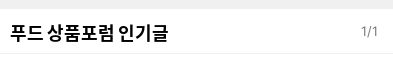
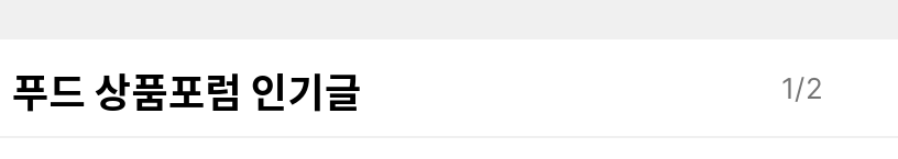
- 1/1
+ 1/2
